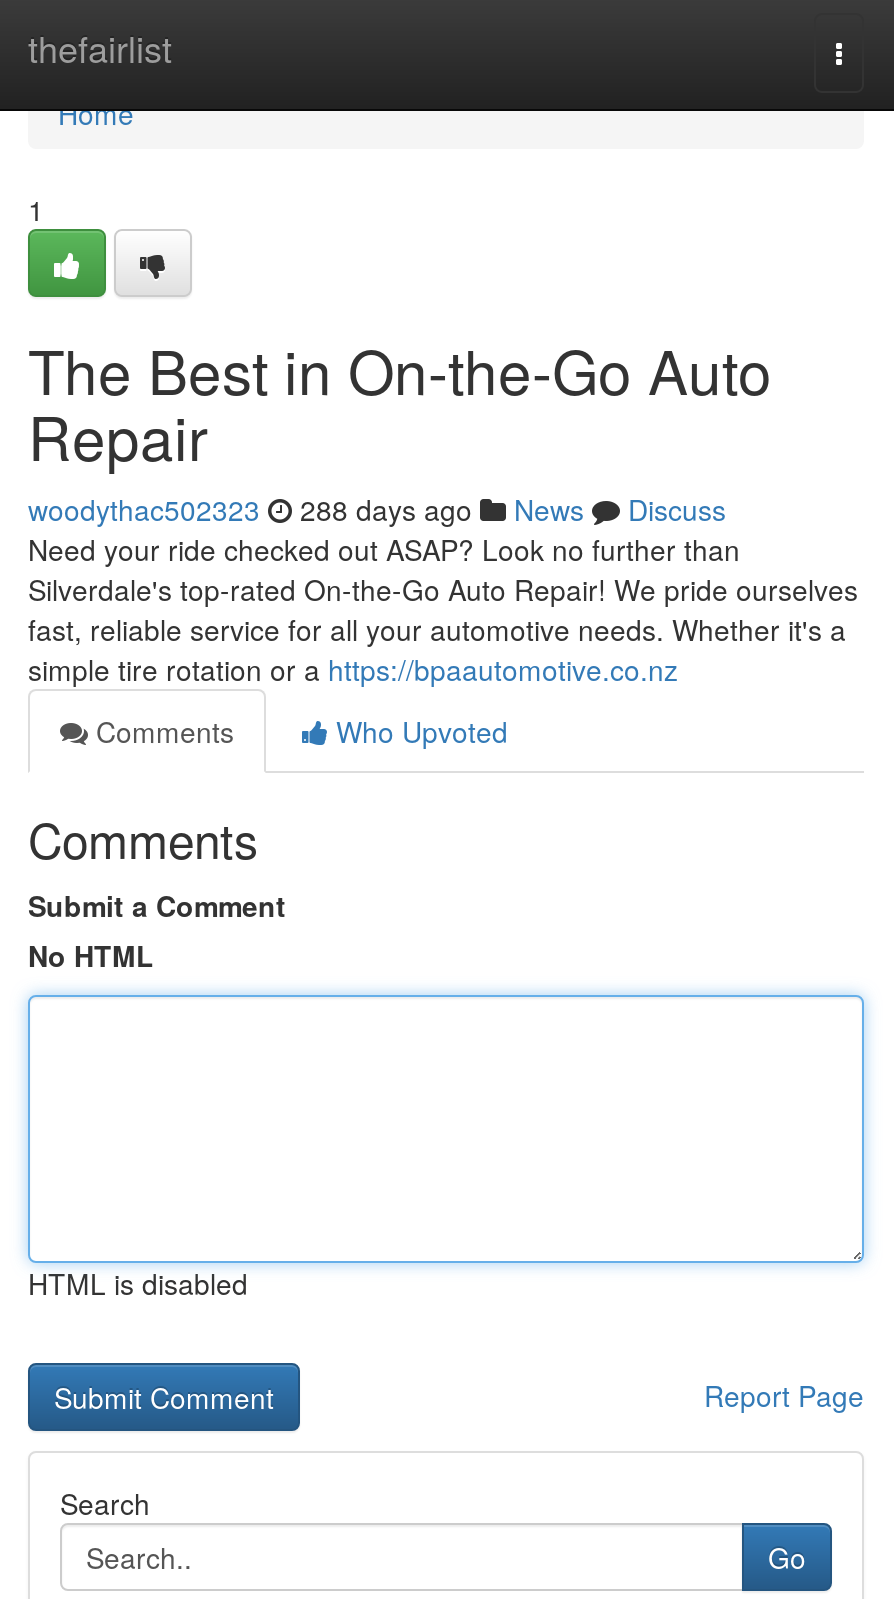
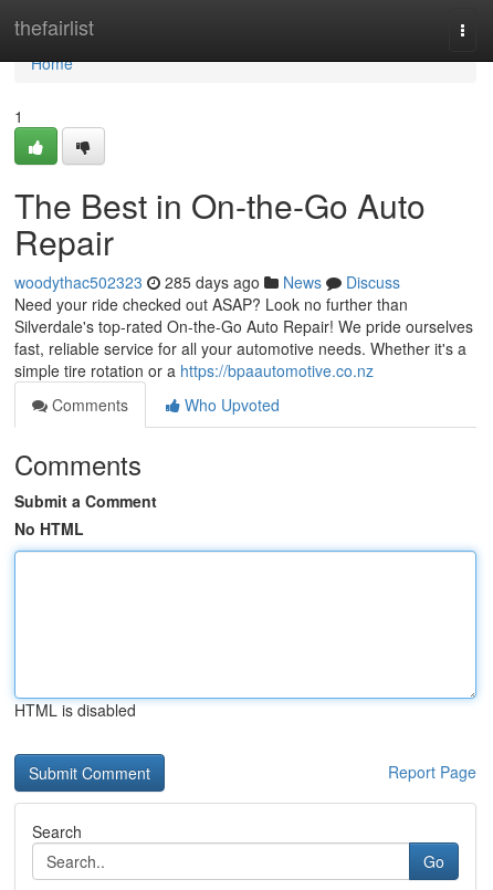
- woodythac502323 288 days ago News Discuss
+ woodythac502323 285 days ago News Discuss
